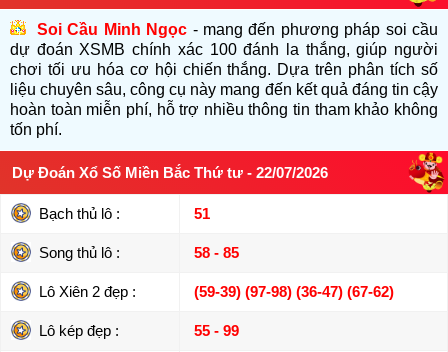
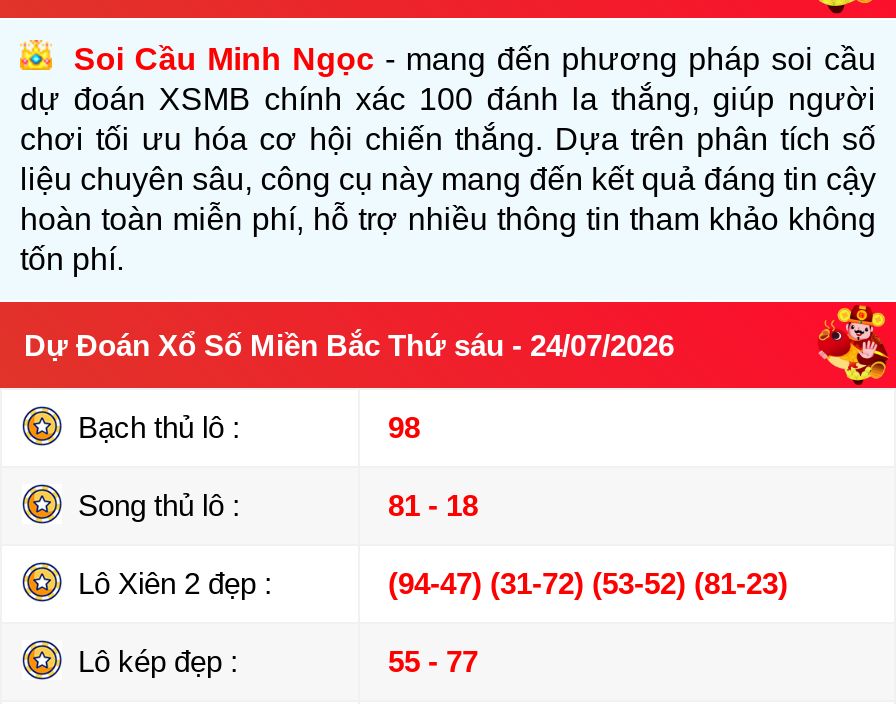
- Dự Đoán Xổ Số Miền Bắc Thứ tư - 22/07/2026
+ Dự Đoán Xổ Số Miền Bắc Thứ sáu - 24/07/2026

- 51
+ 98

- 58 - 85
+ 81 - 18

- (59-39) (97-98) (36-47) (67-62)
+ (94-47) (31-72) (53-52) (81-23)

- 55 - 99
+ 55 - 77
